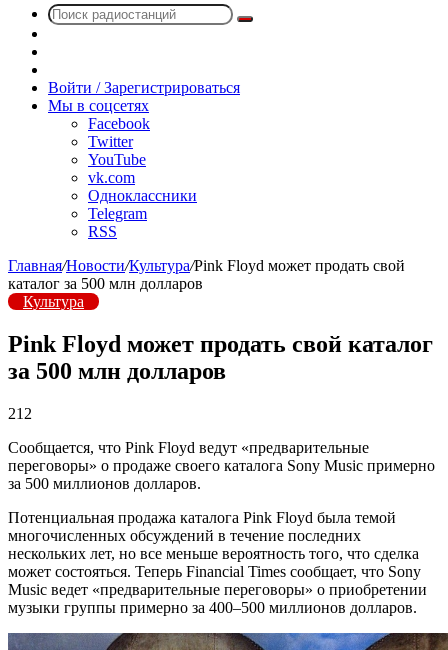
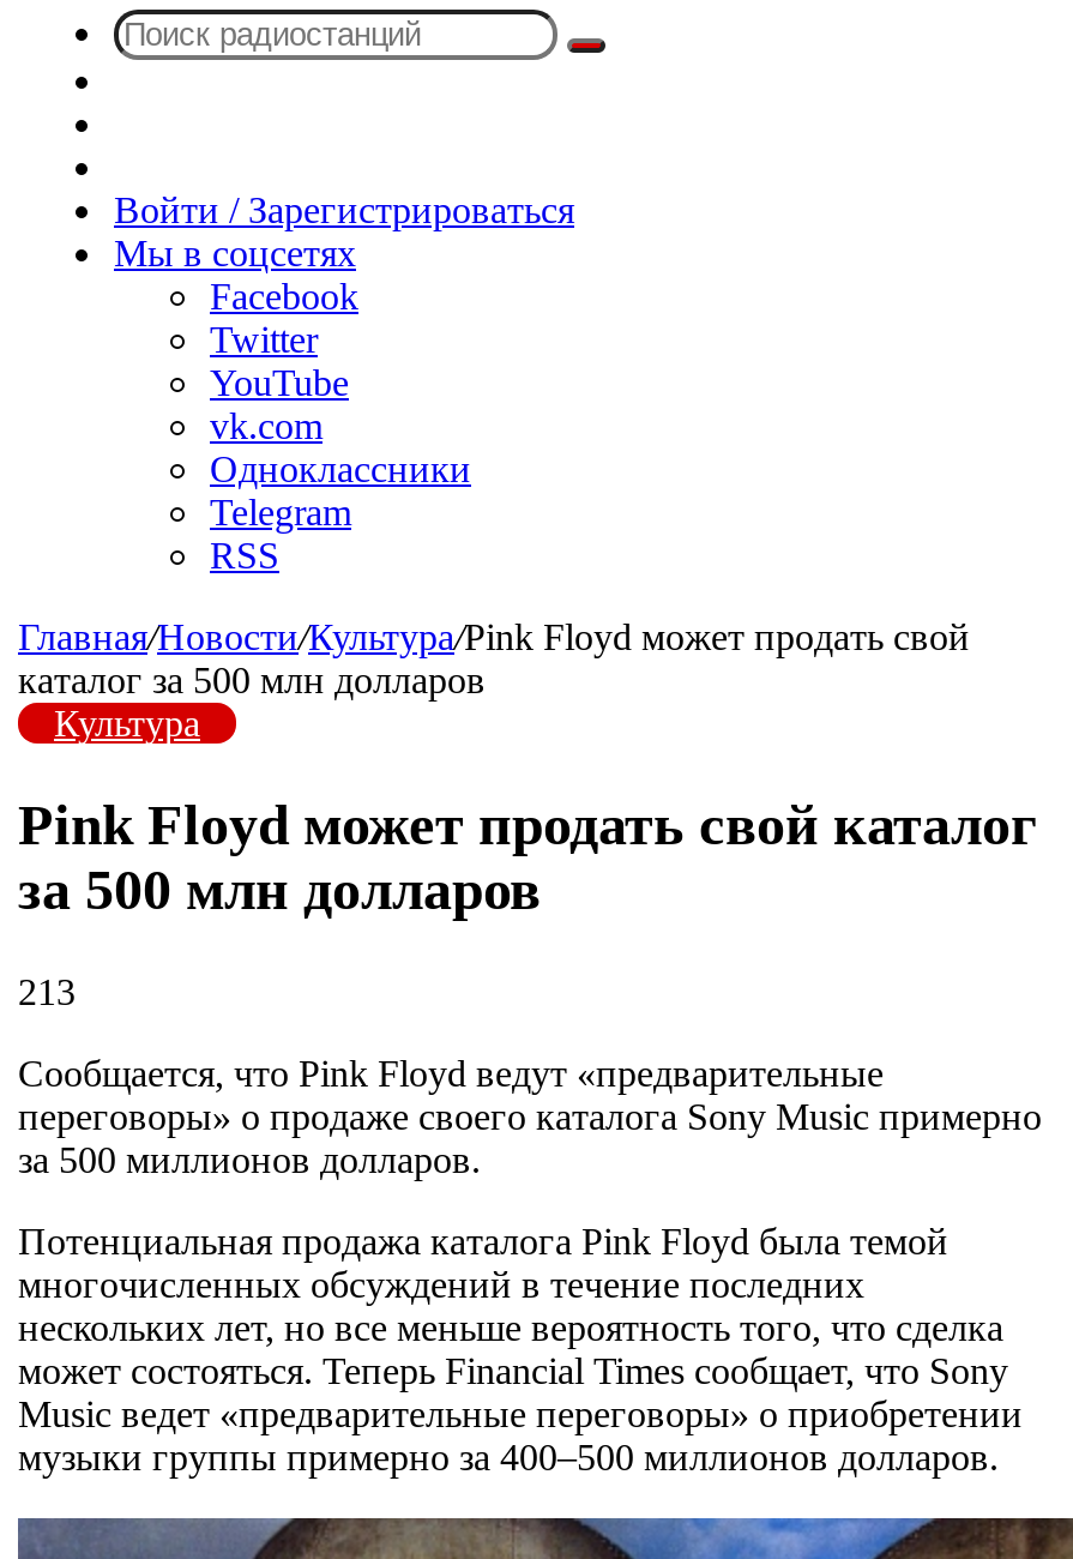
- 212
+ 213
